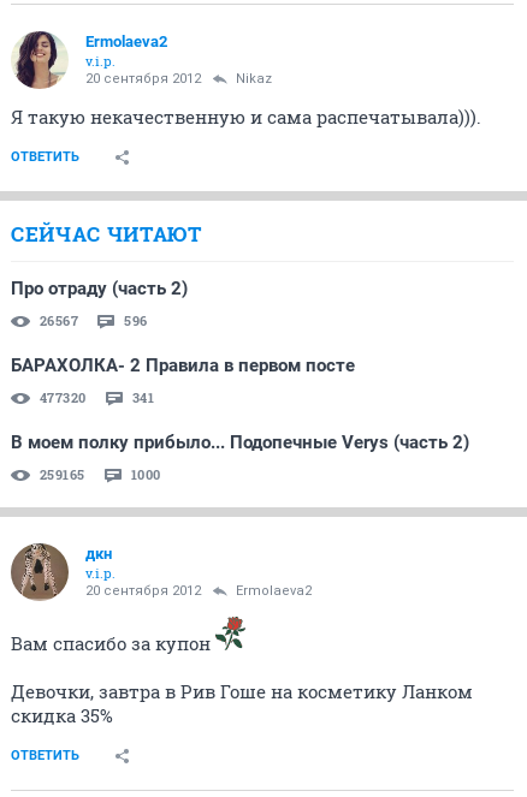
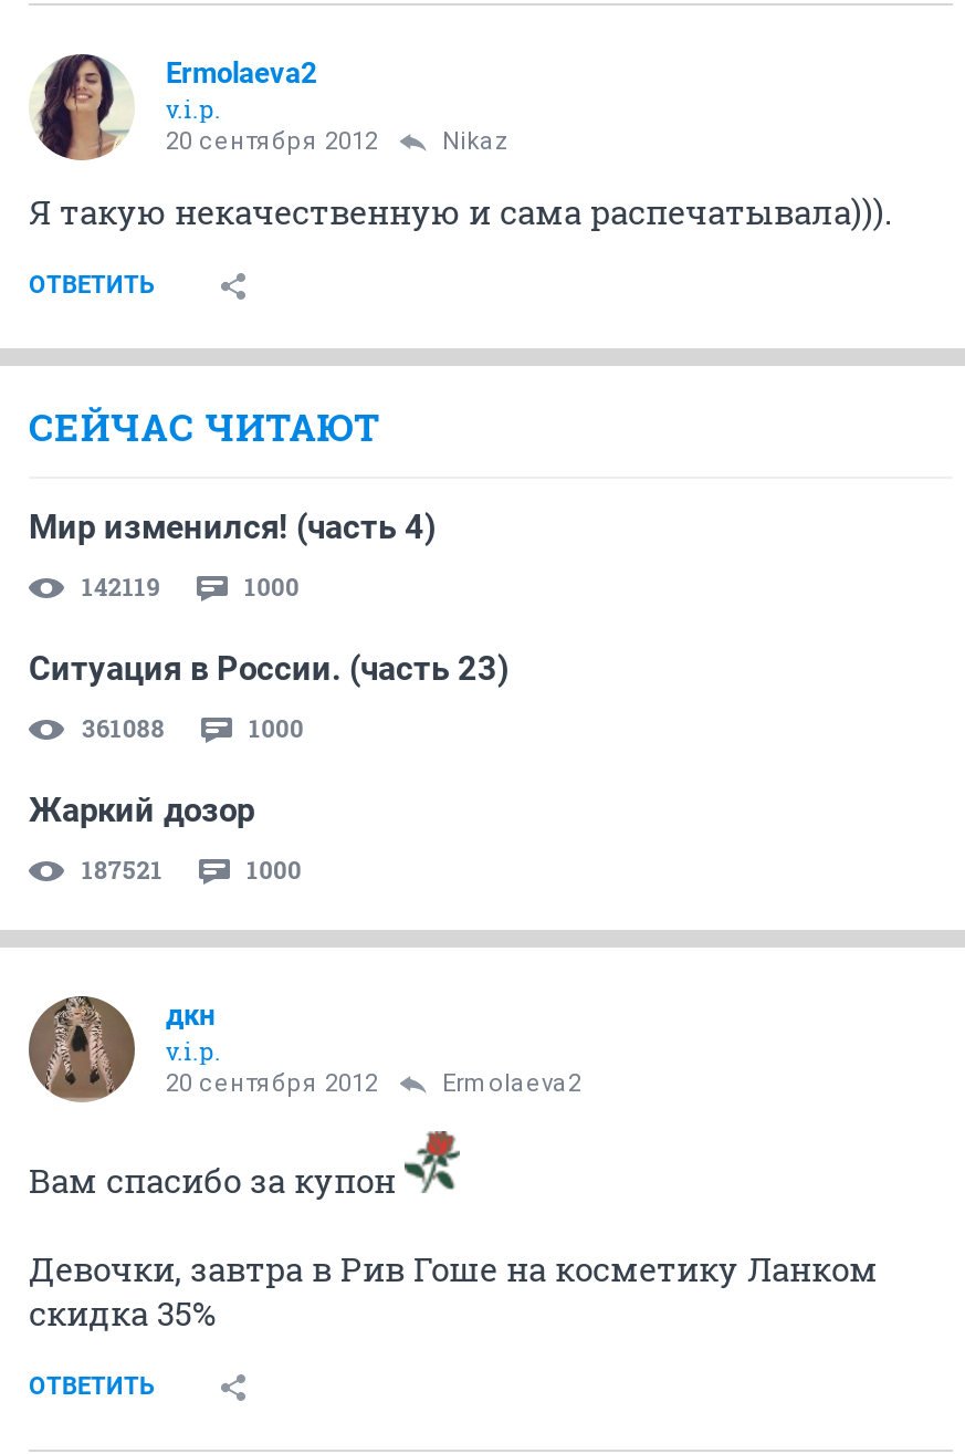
- Про отраду (часть 2)
+ Мир изменился! (часть 4)

- 26567
- 596
+ 142119
+ 1000

- БАРАХОЛКА- 2 Правила в первом посте
+ Ситуация в России. (часть 23)

- 477320
- 341
+ 361088
+ 1000

- В моем полку прибыло... Подопечные Verys (часть 2)
+ Жаркий дозор

- 259165
+ 187521
